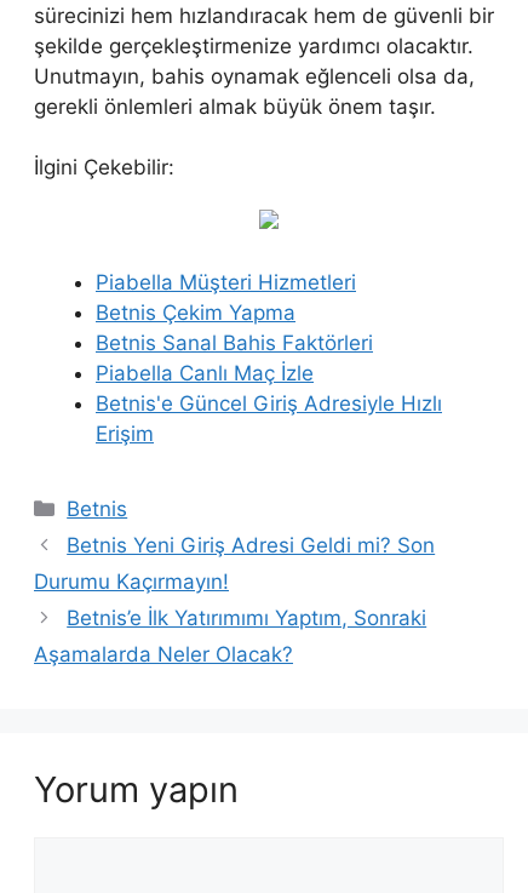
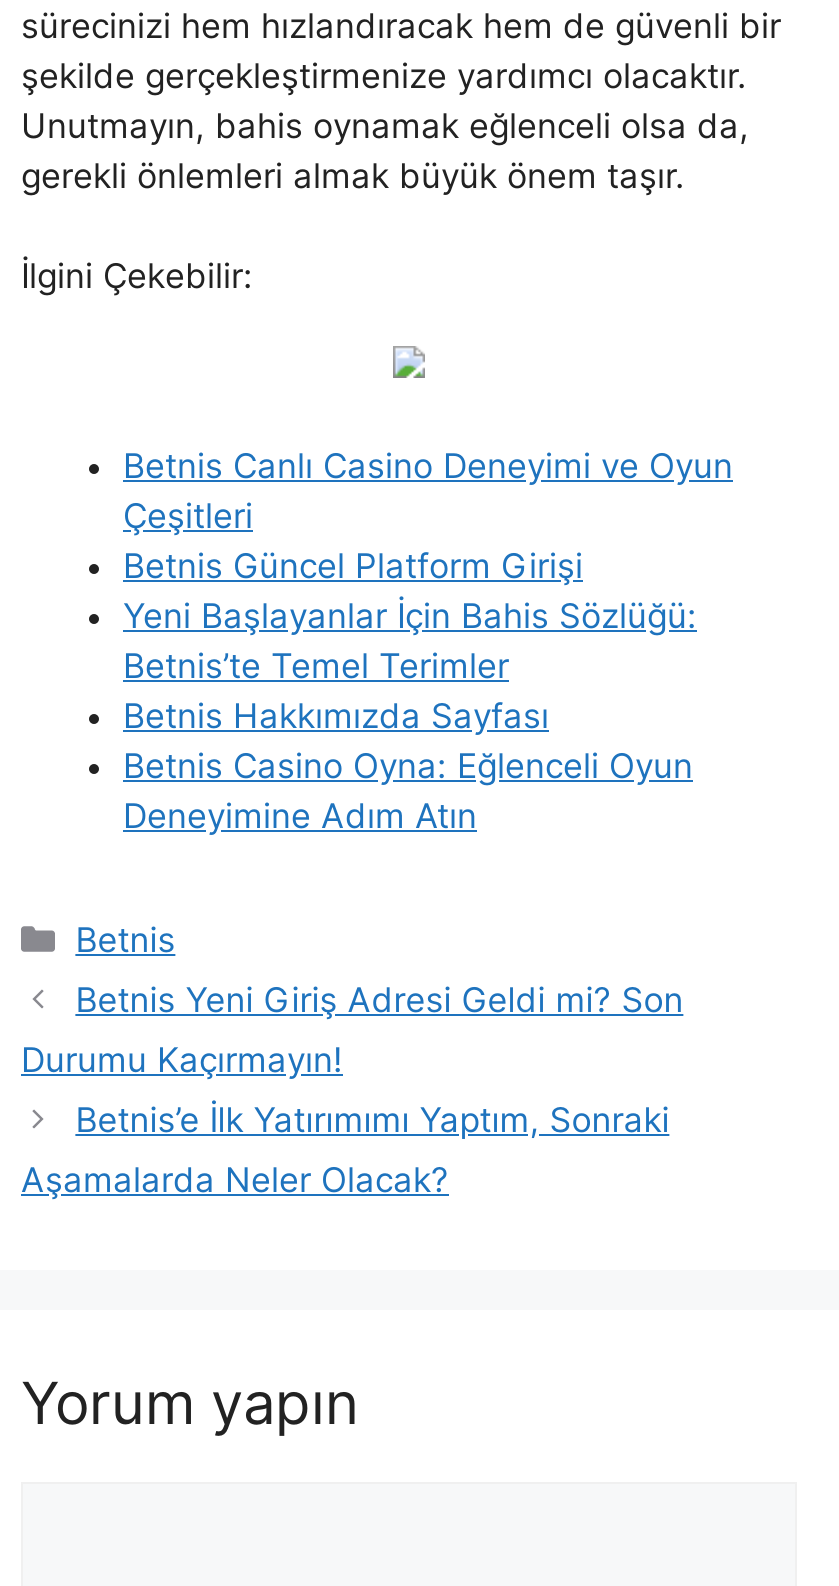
- Piabella Müşteri Hizmetleri
- Betnis Çekim Yapma
- Betnis Sanal Bahis Faktörleri
- Piabella Canlı Maç İzle
- Betnis'e Güncel Giriş Adresiyle Hızlı
- Erişim
+ Betnis Canlı Casino Deneyimi ve Oyun
+ Çeşitleri
+ Betnis Güncel Platform Girişi
+ Yeni Başlayanlar İçin Bahis Sözlüğü:
+ Betnis’te Temel Terimler
+ Betnis Hakkımızda Sayfası
+ Betnis Casino Oyna: Eğlenceli Oyun
+ Deneyimine Adım Atın
